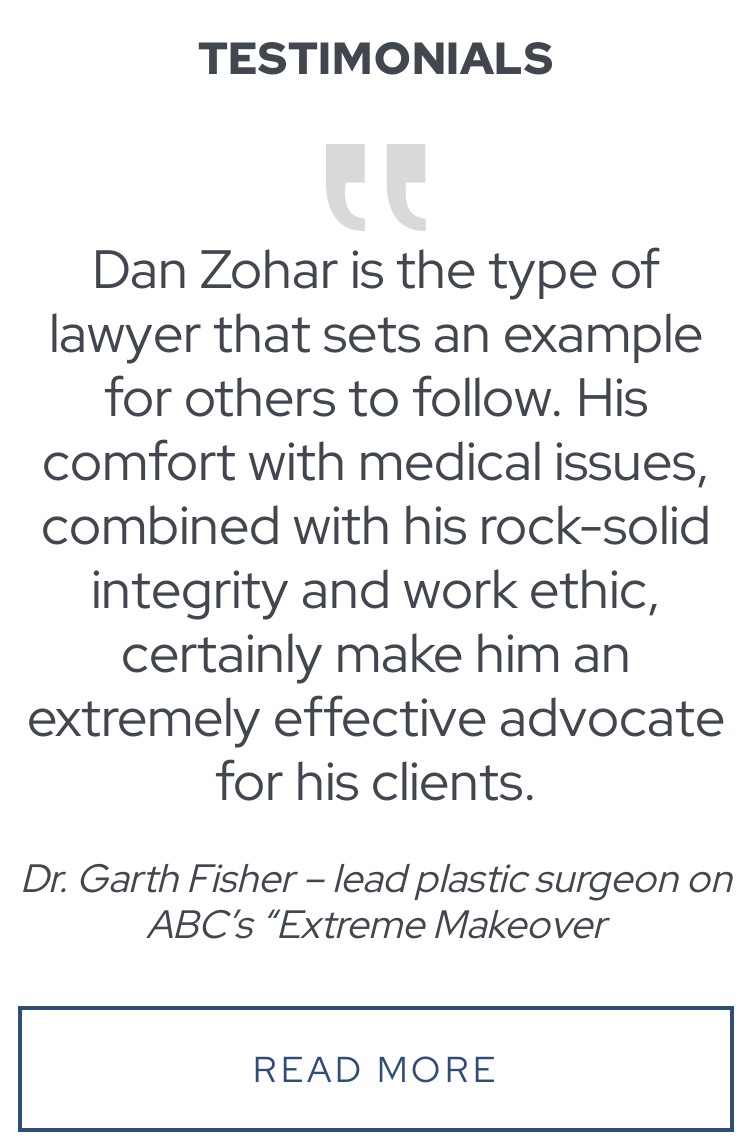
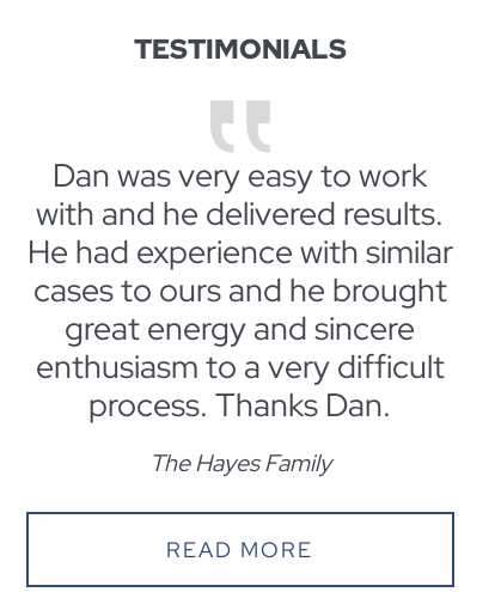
- Dan Zohar is the type of
- lawyer that sets an example
- for others to follow. His
- comfort with medical issues,
- combined with his rock-solid
- integrity and work ethic,
- certainly make him an
- extremely effective advocate
- for his clients.
+ Dan was very easy to work
+ with and he delivered results.
+ He had experience with similar
+ cases to ours and he brought
+ great energy and sincere
+ enthusiasm to a very difficult
+ process. Thanks Dan.

- Dr. Garth Fisher – lead plastic surgeon on
- ABC’s “Extreme Makeover
+ The Hayes Family
